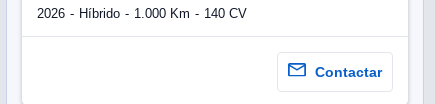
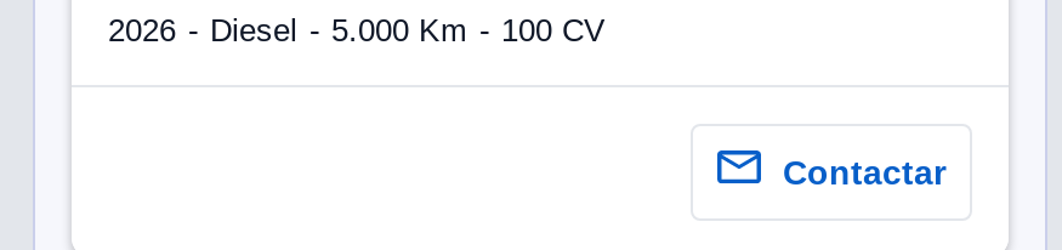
- Híbrido
- 1.000 Km
- 140 CV
+ Diesel
+ 5.000 Km
+ 100 CV
